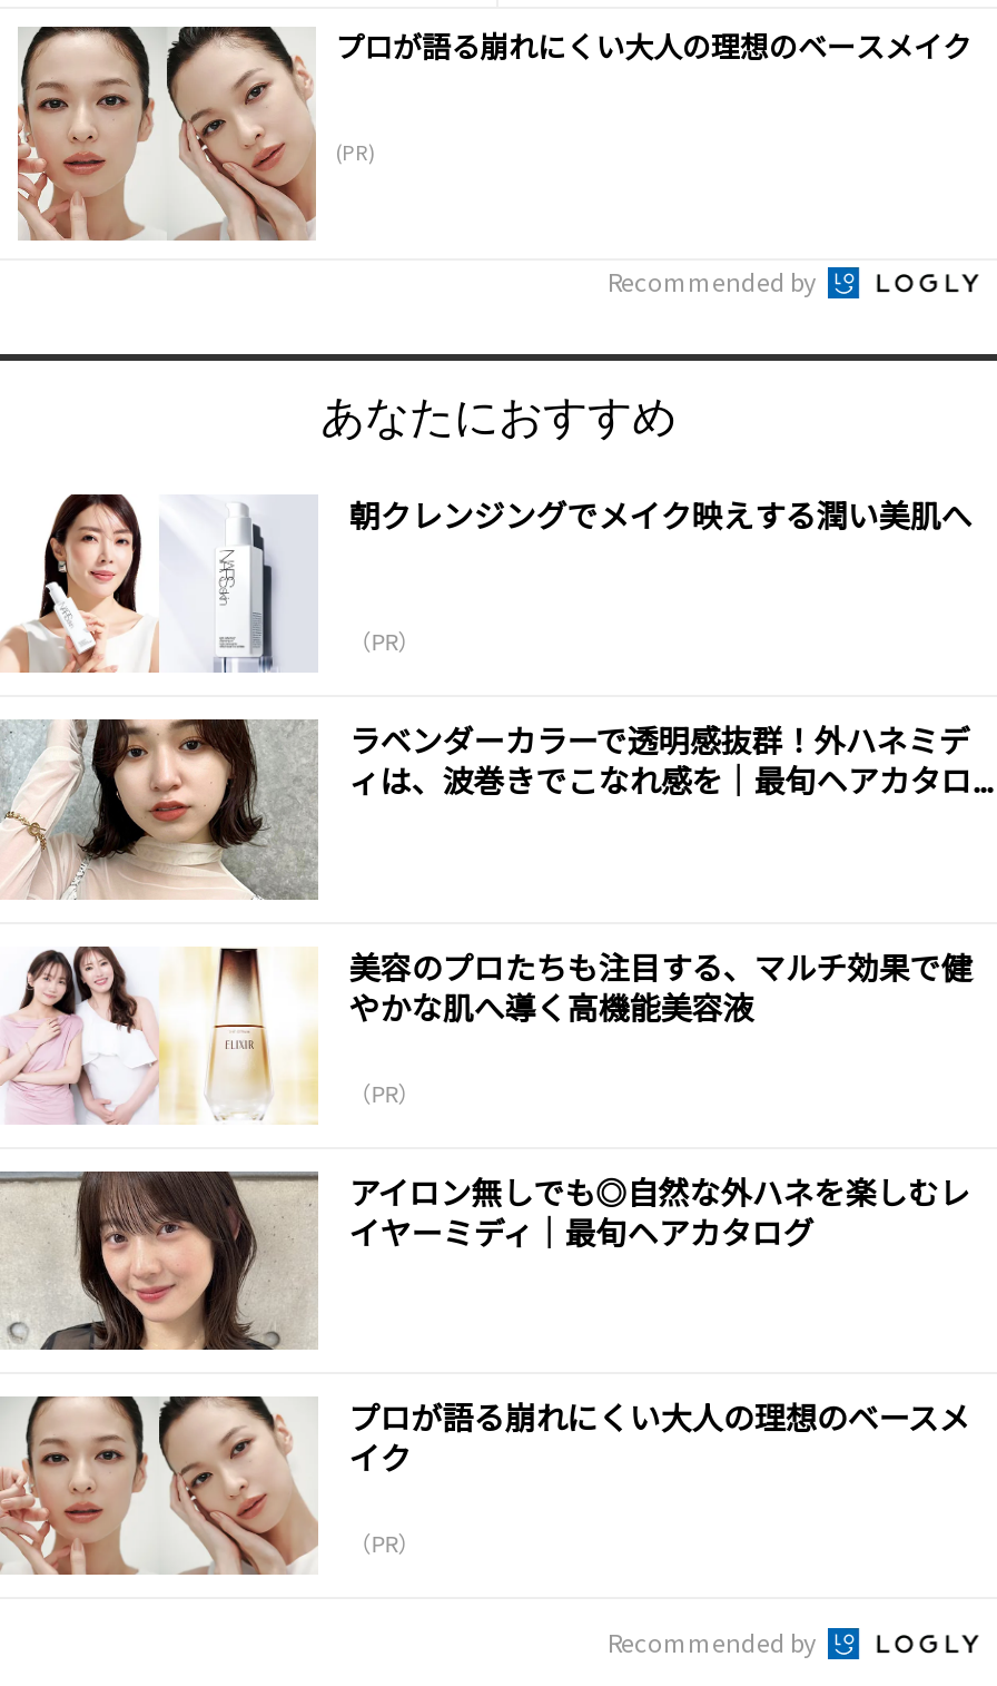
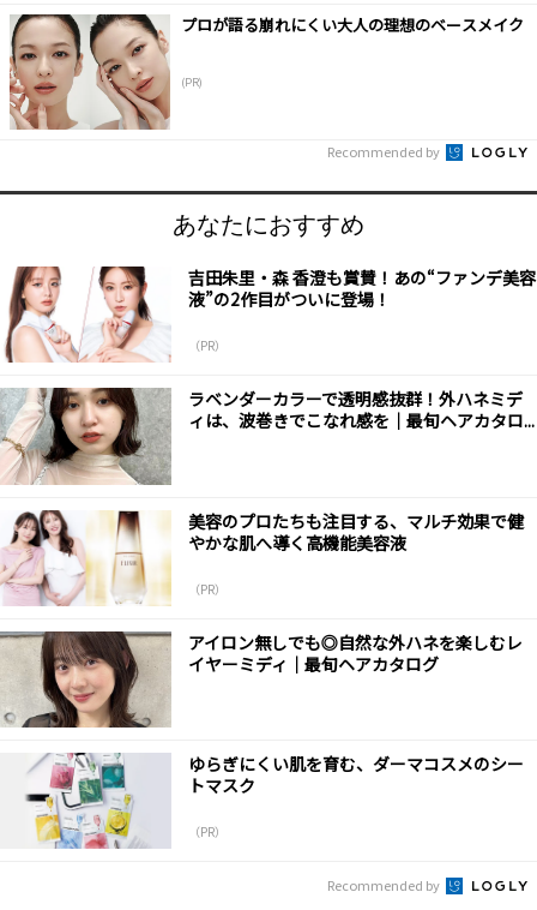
- [image]
- 朝クレンジングでメイク映えする潤い美肌へ
+ [image]
+ 吉田朱里・森 香澄も賞賛！あの“ファンデ美容
+ 液”の2作目がついに登場！

- [image]
- プロが語る崩れにくい大人の理想のベースメ
- イク
+ [image]
+ ゆらぎにくい肌を育む、ダーマコスメのシー
+ トマスク
